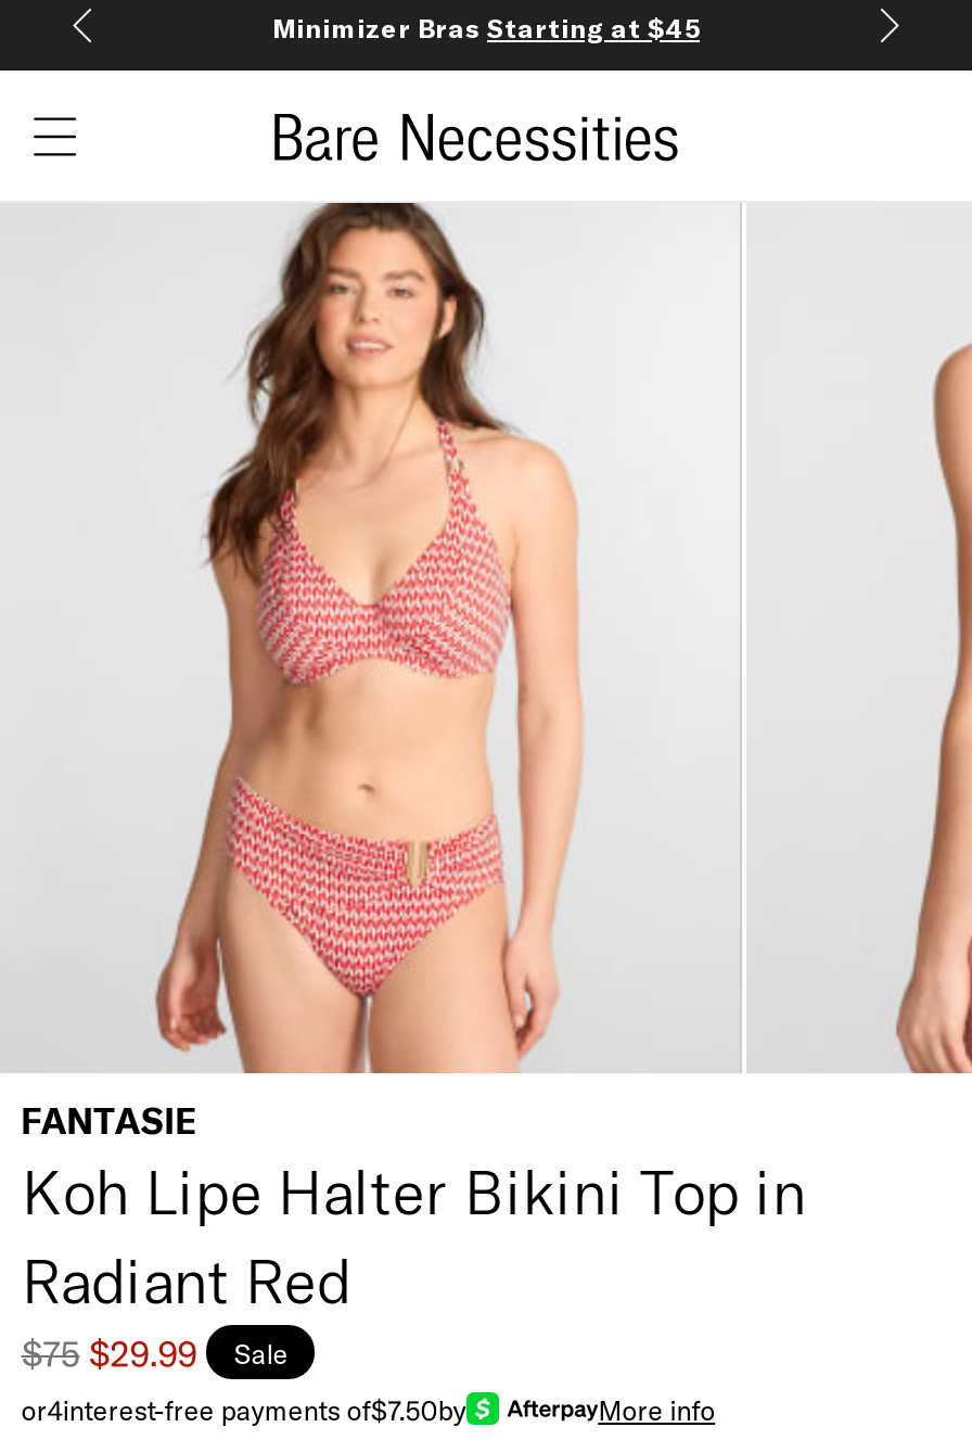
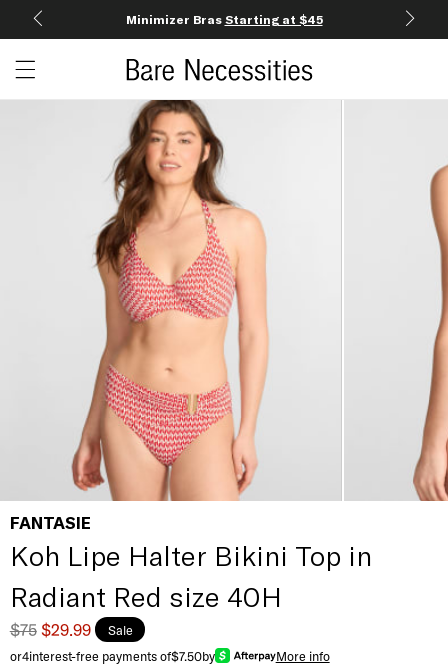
- Radiant Red
+ Radiant Red size 40H
